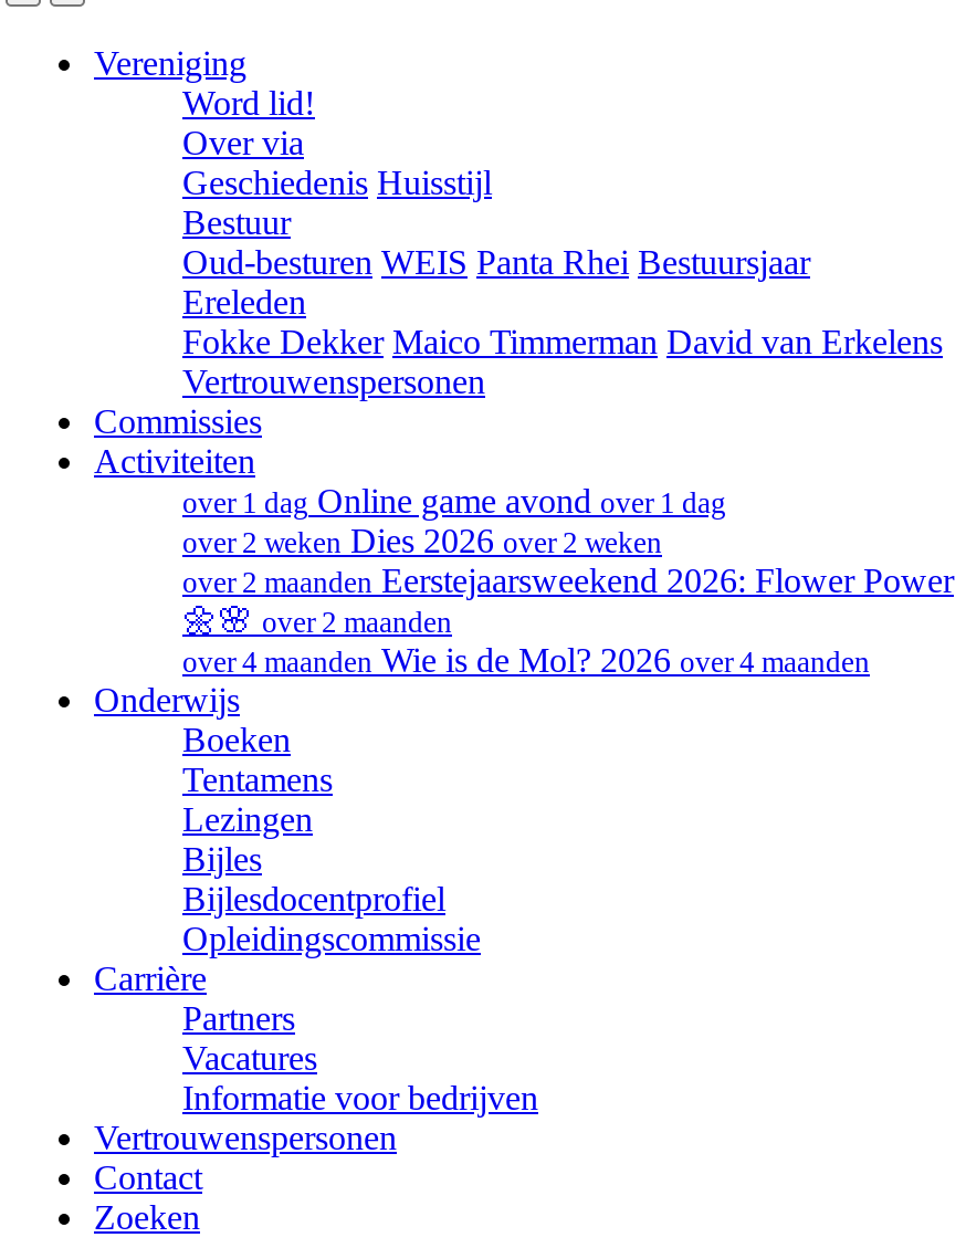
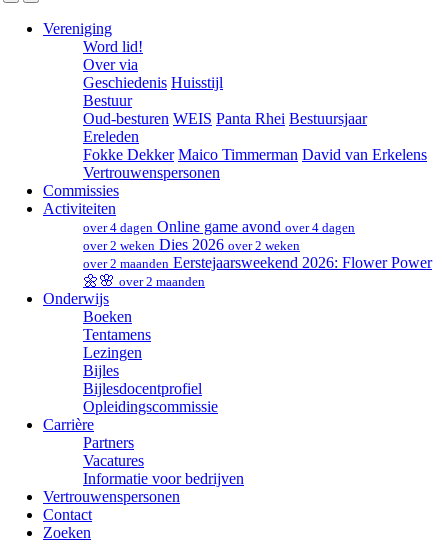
- over 1 dag Online game avond over 1 dag
+ over 4 dagen Online game avond over 4 dagen

- over 4 maanden Wie is de Mol? 2026 over 4 maanden
